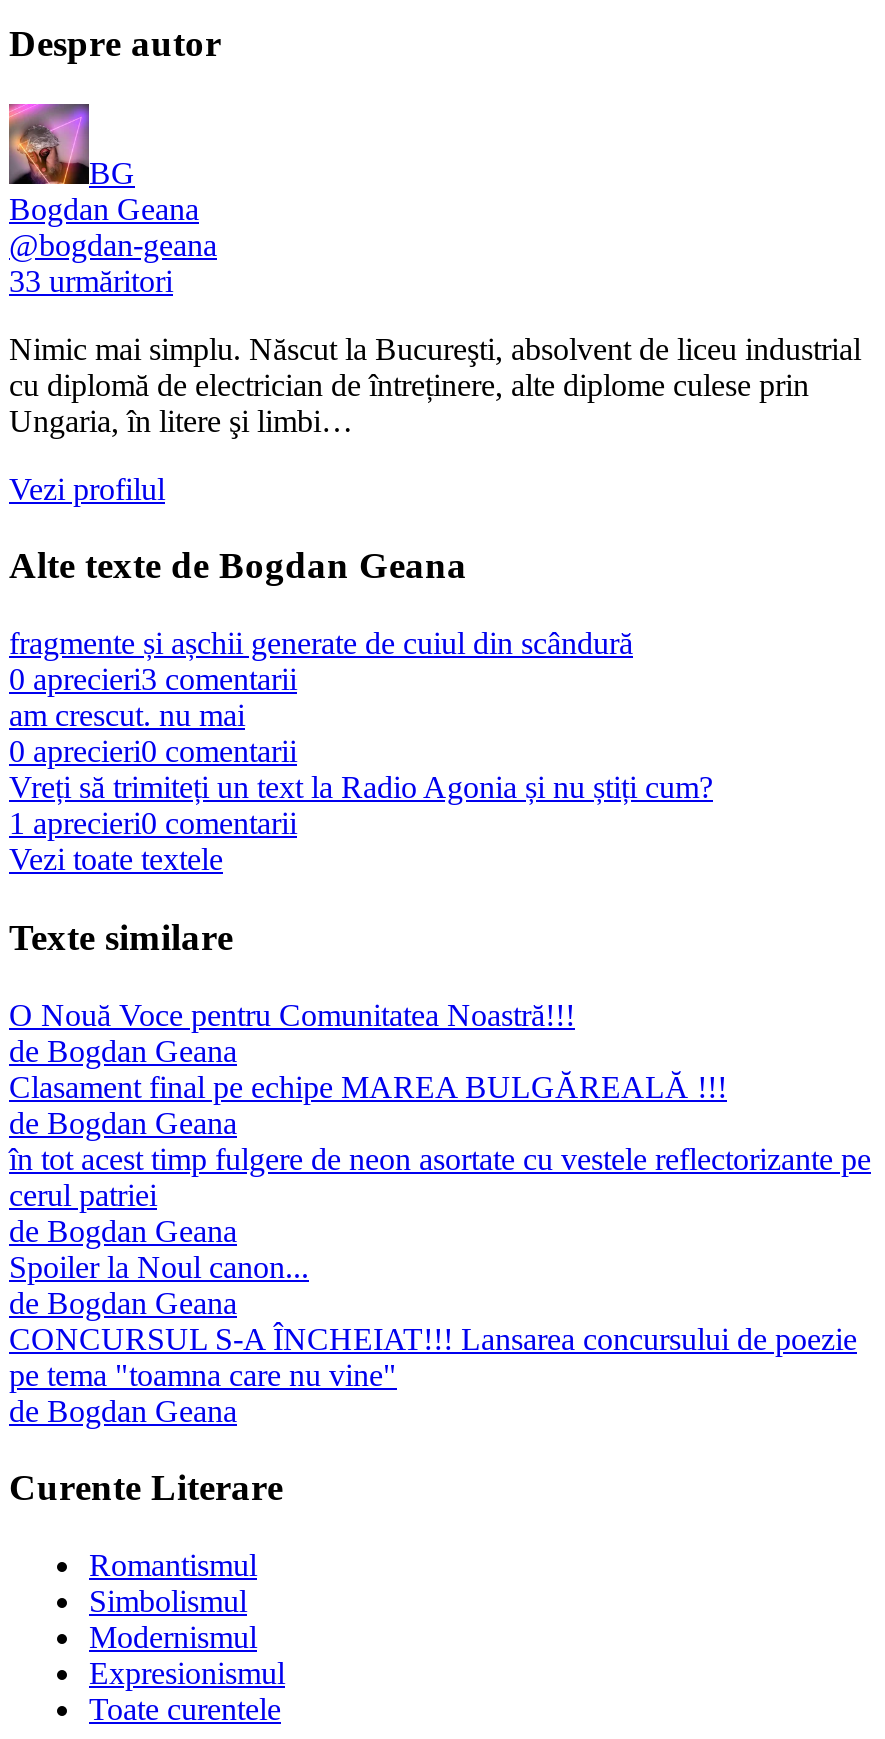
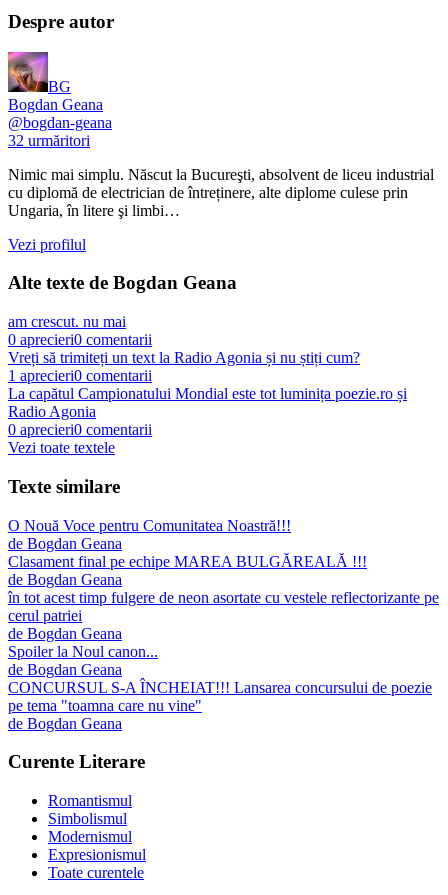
- 33 urmăritori
+ 32 urmăritori

- fragmente și așchii generate de cuiul din scândură
- 0 aprecieri3 comentarii

moved up: am crescut. nu mai | 0 aprecieri0 comentarii | Vreți să trimiteți un text la Radio Agonia și nu știți cum? | 1 aprecieri0 comentarii

+ La capătul Campionatului Mondial este tot luminița poezie.ro și
+ Radio Agonia
+ 0 aprecieri0 comentarii
